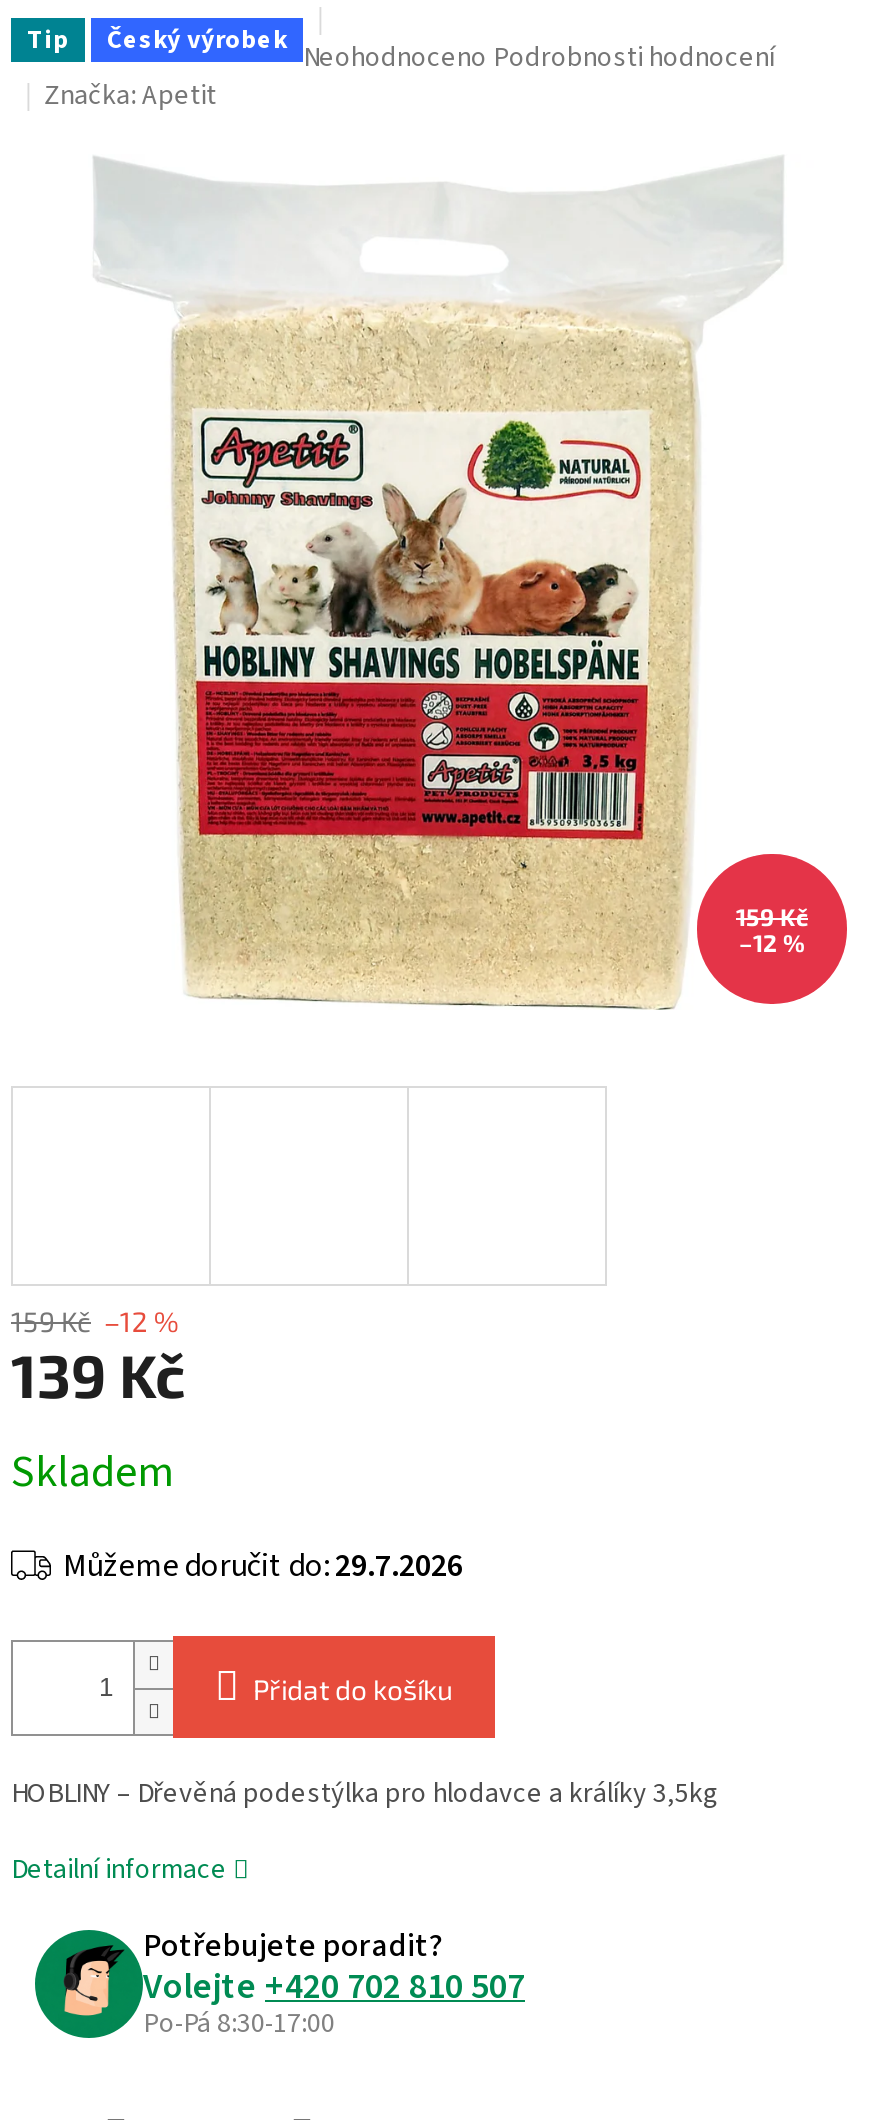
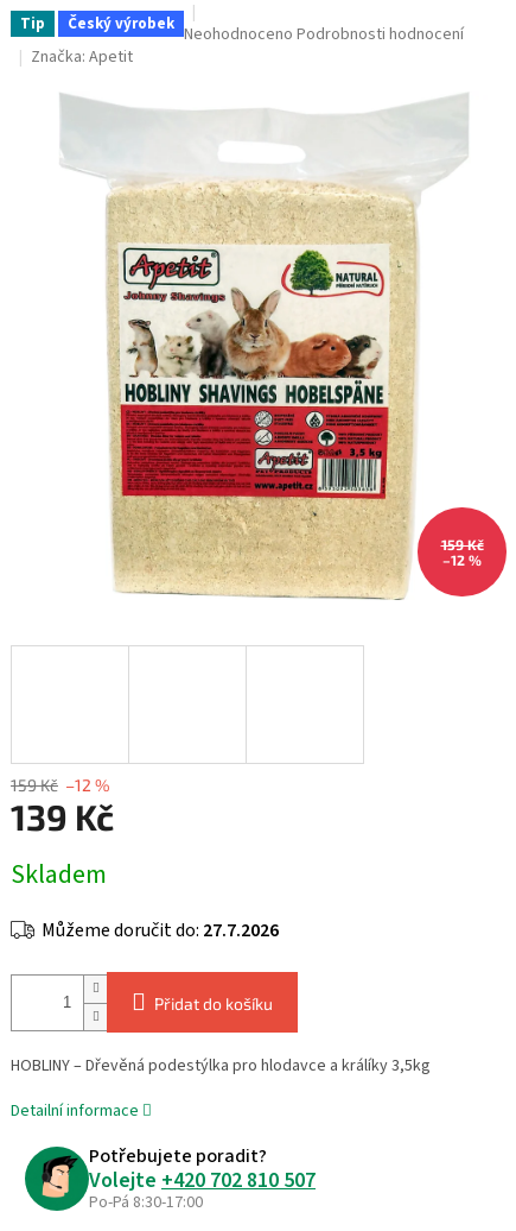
- Můžeme doručit do: 29.7.2026
+ Můžeme doručit do: 27.7.2026
